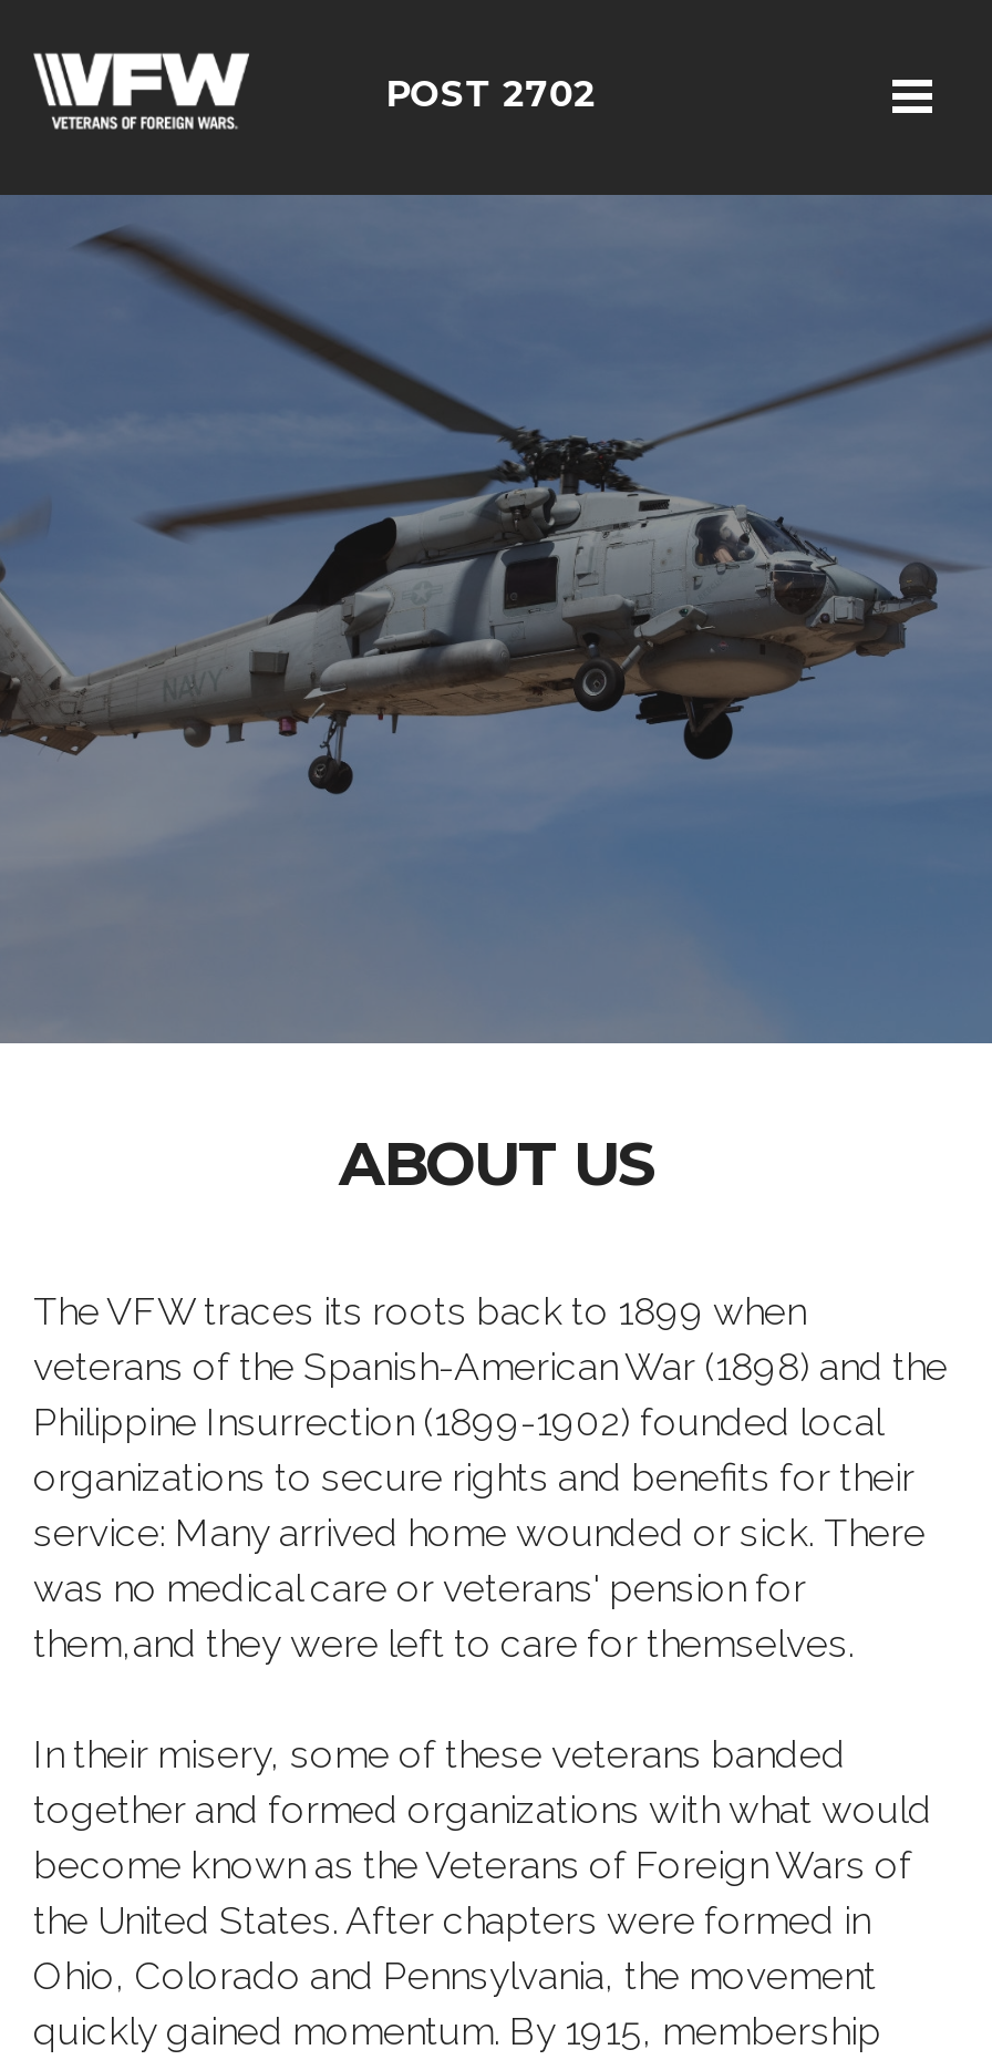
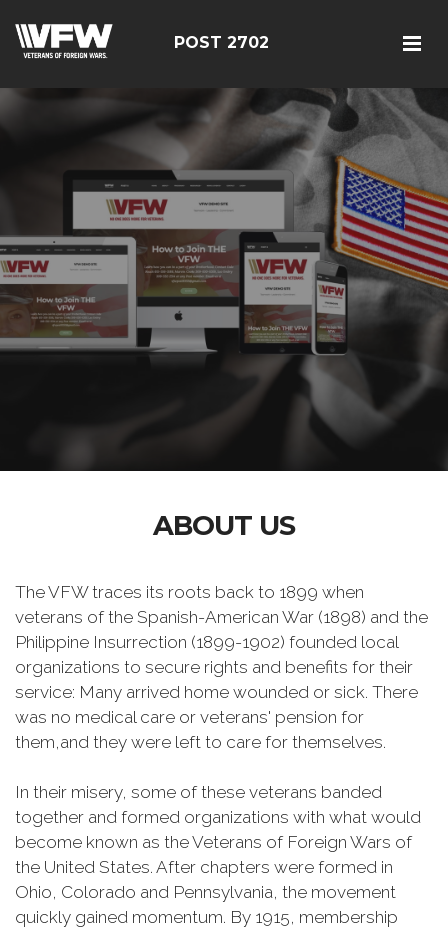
- [image]
+ [image]
